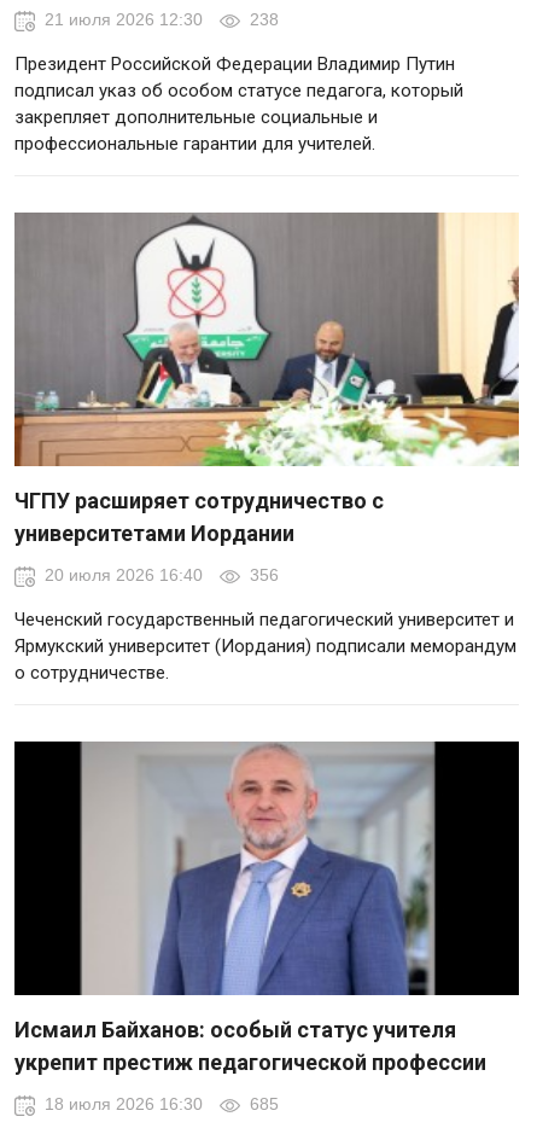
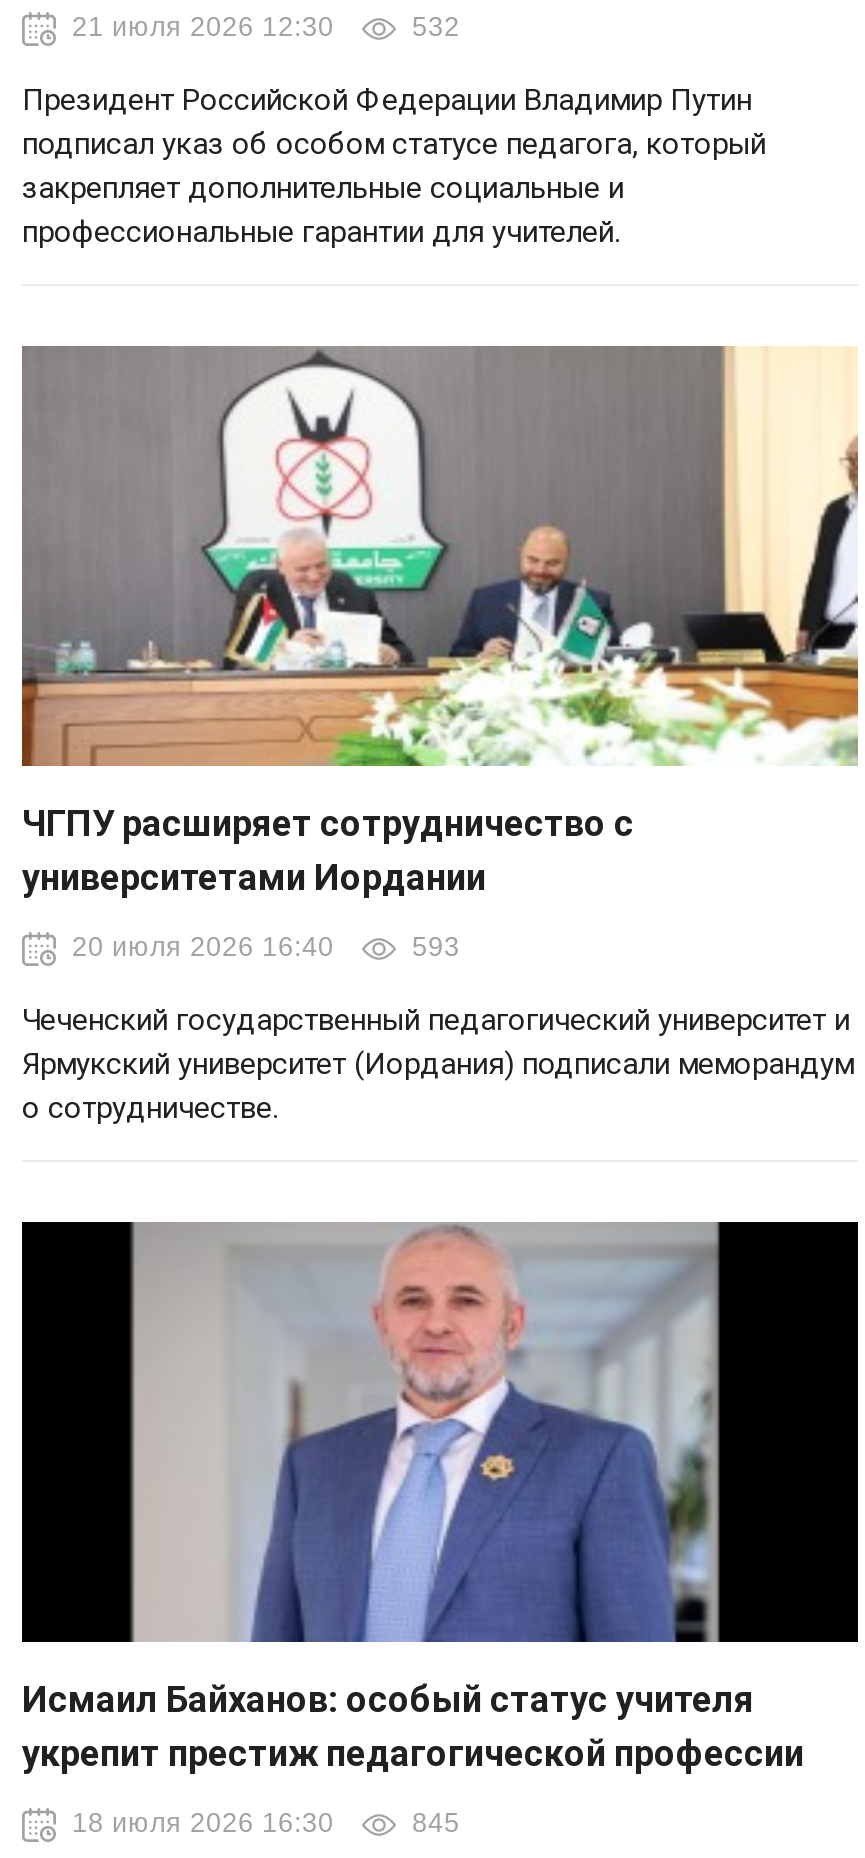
- 238
+ 532

- 356
+ 593

- 685
+ 845
